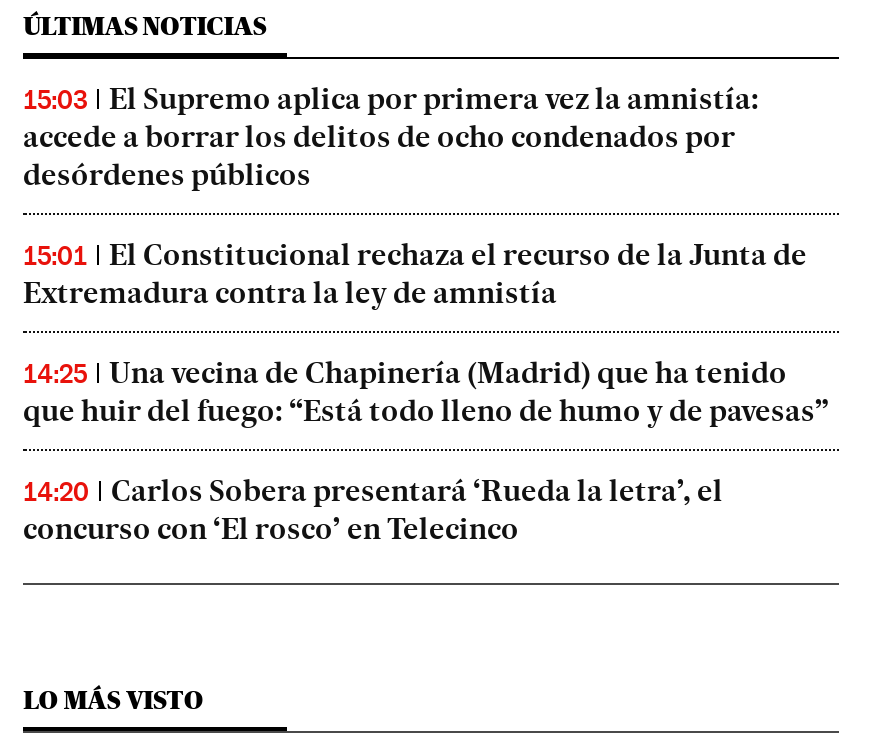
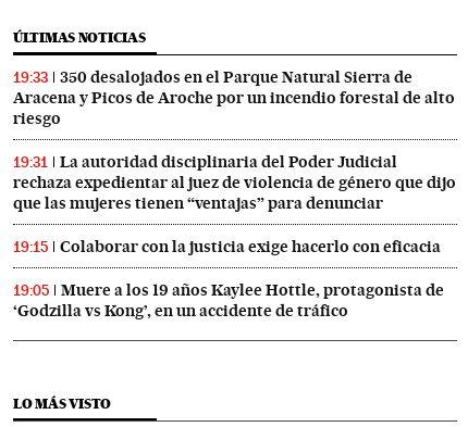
- 15:03
- El Supremo aplica por primera vez la amnistía:
- accede a borrar los delitos de ocho condenados por
- desórdenes públicos
+ 19:33
+ 350 desalojados en el Parque Natural Sierra de
+ Aracena y Picos de Aroche por un incendio forestal de alto
+ riesgo

- 15:01
- El Constitucional rechaza el recurso de la Junta de
- Extremadura contra la ley de amnistía
+ 19:31
+ La autoridad disciplinaria del Poder Judicial
+ rechaza expedientar al juez de violencia de género que dijo
+ que las mujeres tienen “ventajas” para denunciar

- 14:25
- Una vecina de Chapinería (Madrid) que ha tenido
- que huir del fuego: “Está todo lleno de humo y de pavesas”
+ 19:15
+ Colaborar con la justicia exige hacerlo con eficacia

- 14:20
- Carlos Sobera presentará ‘Rueda la letra’, el
- concurso con ‘El rosco’ en Telecinco
+ 19:05
+ Muere a los 19 años Kaylee Hottle, protagonista de
+ ‘Godzilla vs Kong’, en un accidente de tráfico
